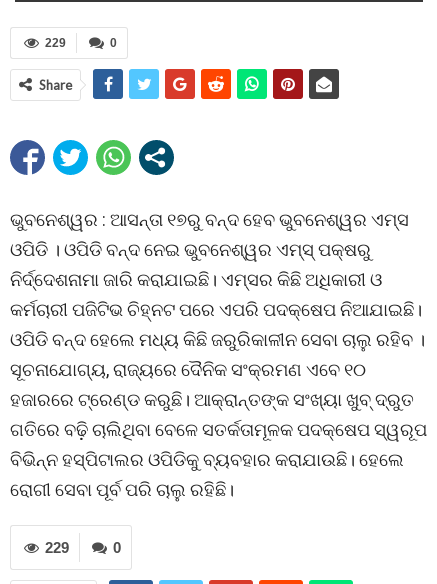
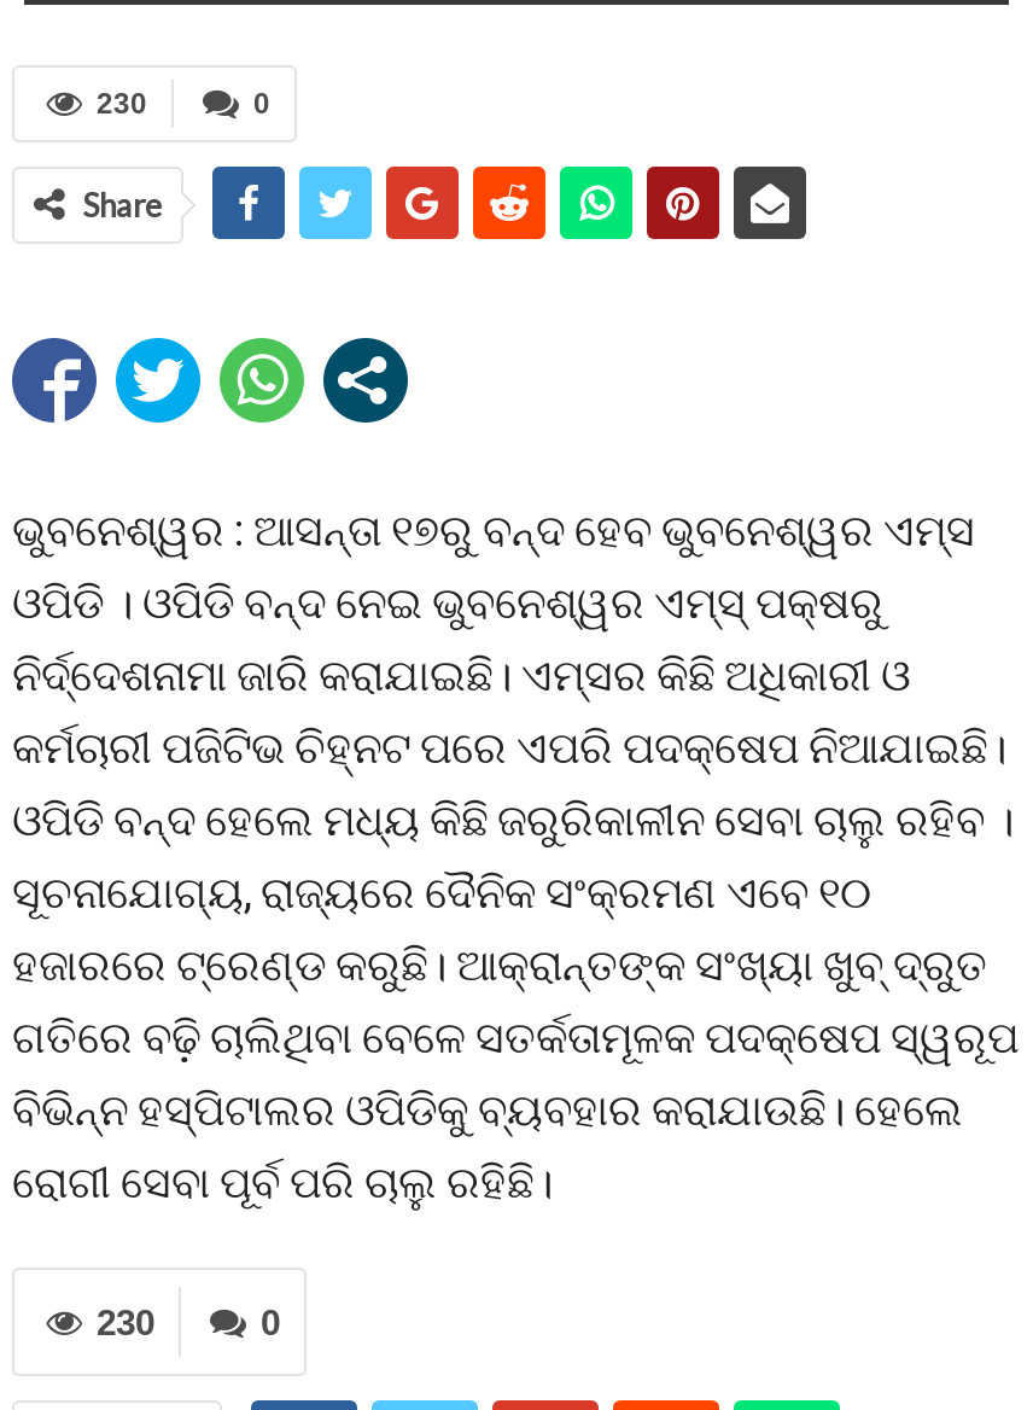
- 229
+ 230

- 229
+ 230
